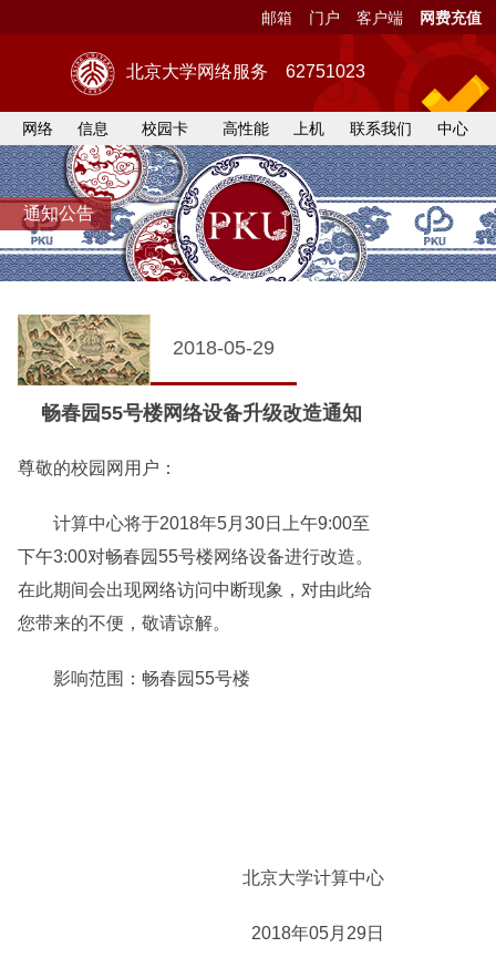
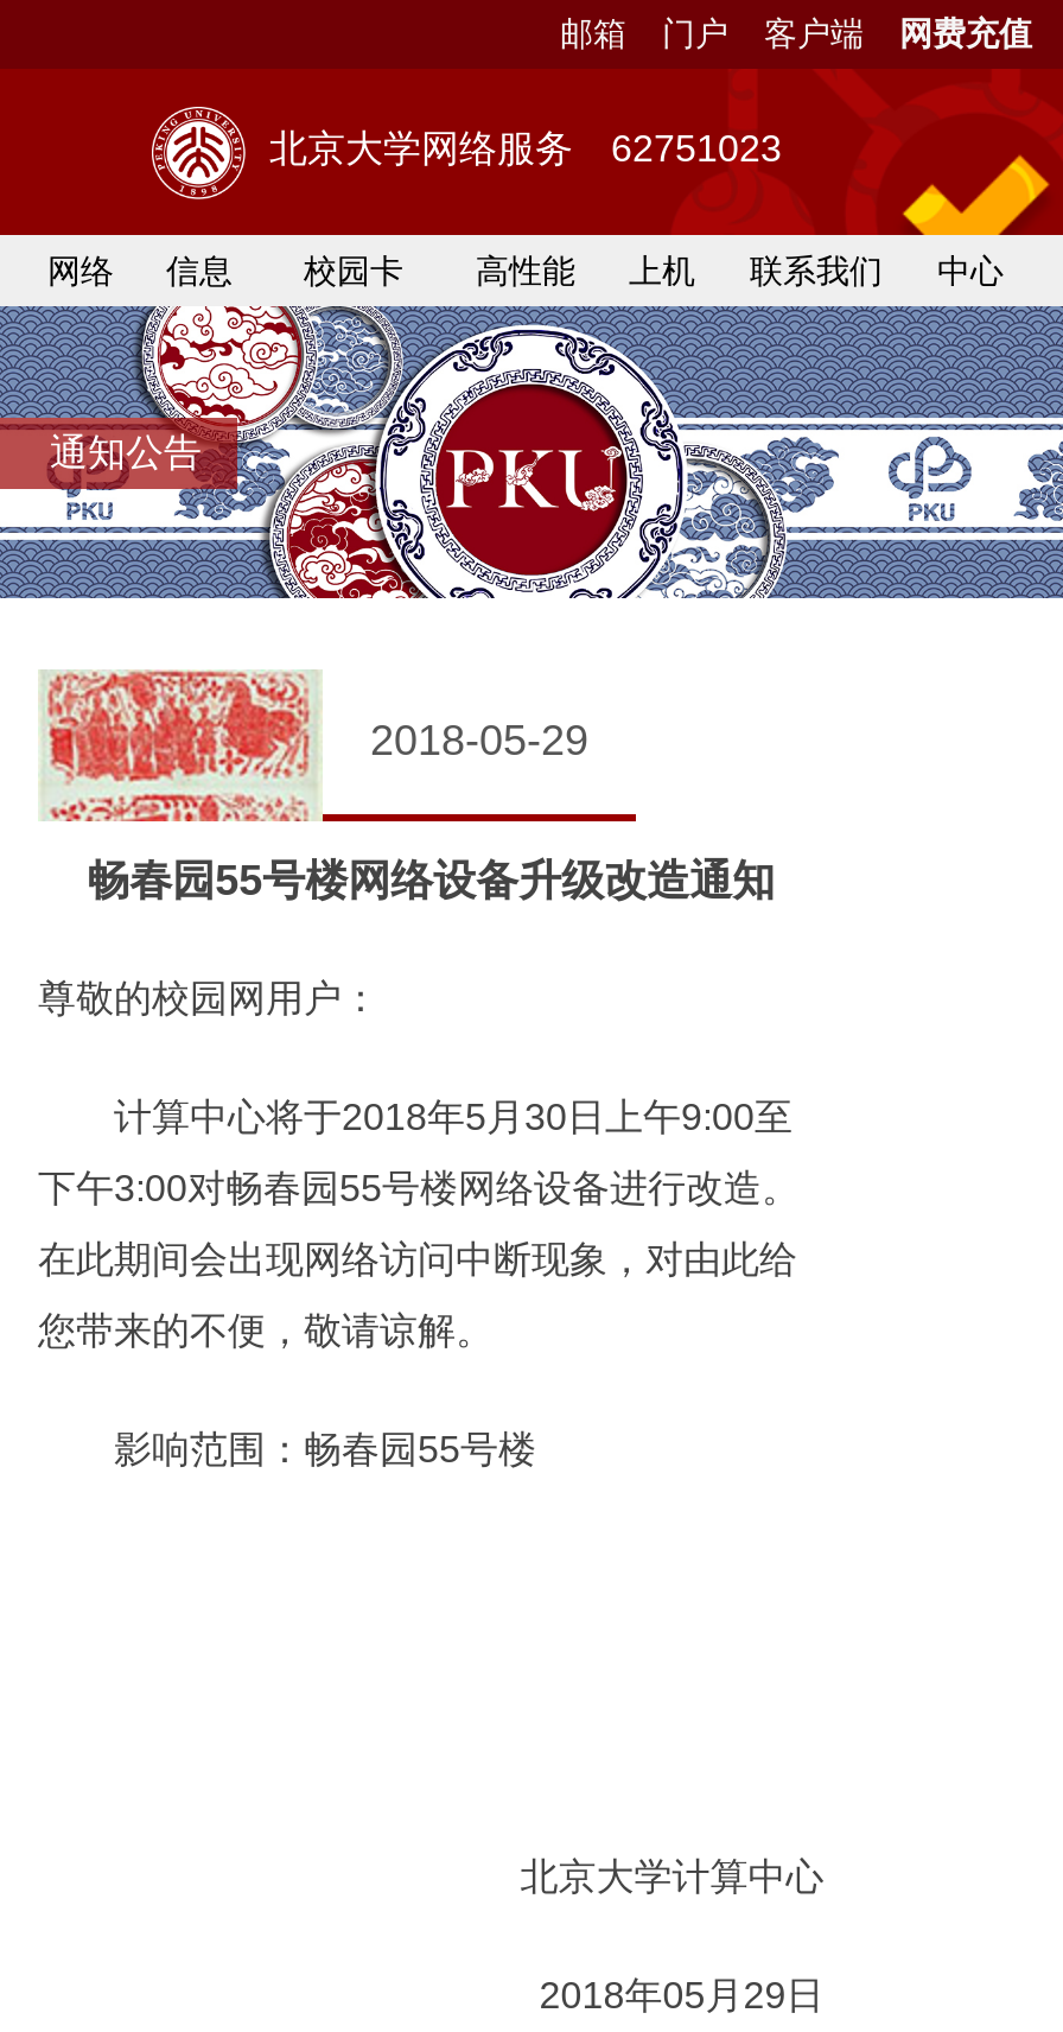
- [image]
+ [image]
